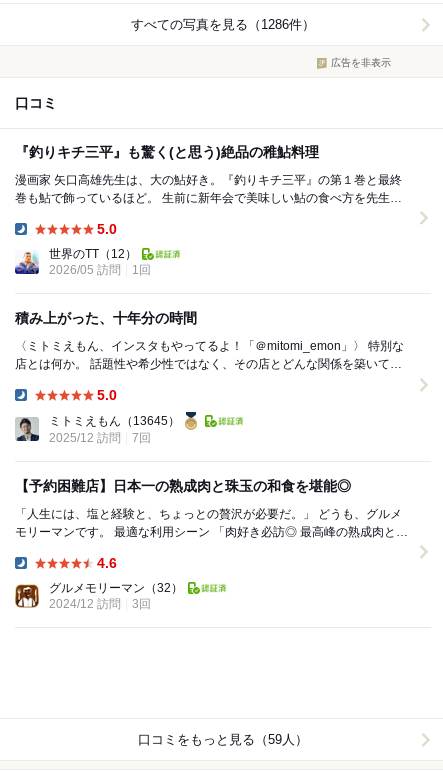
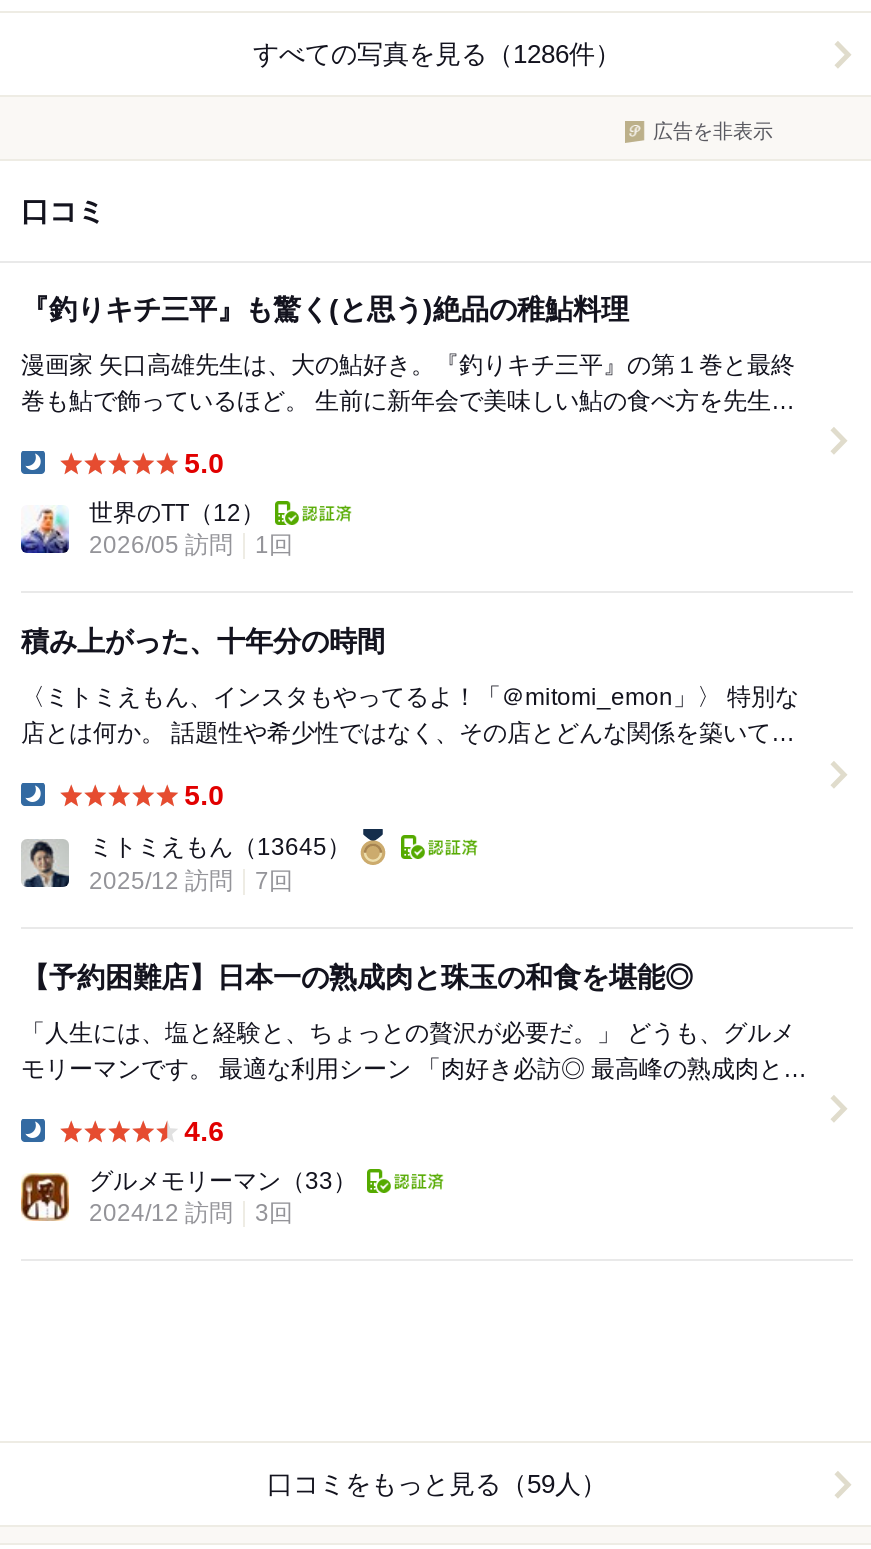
- グルメモリーマン（32）
+ グルメモリーマン（33）
